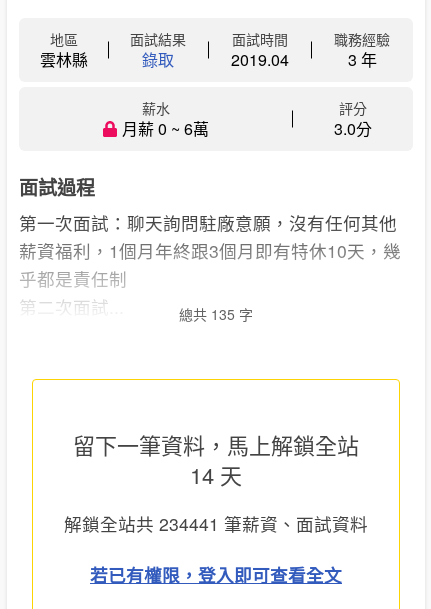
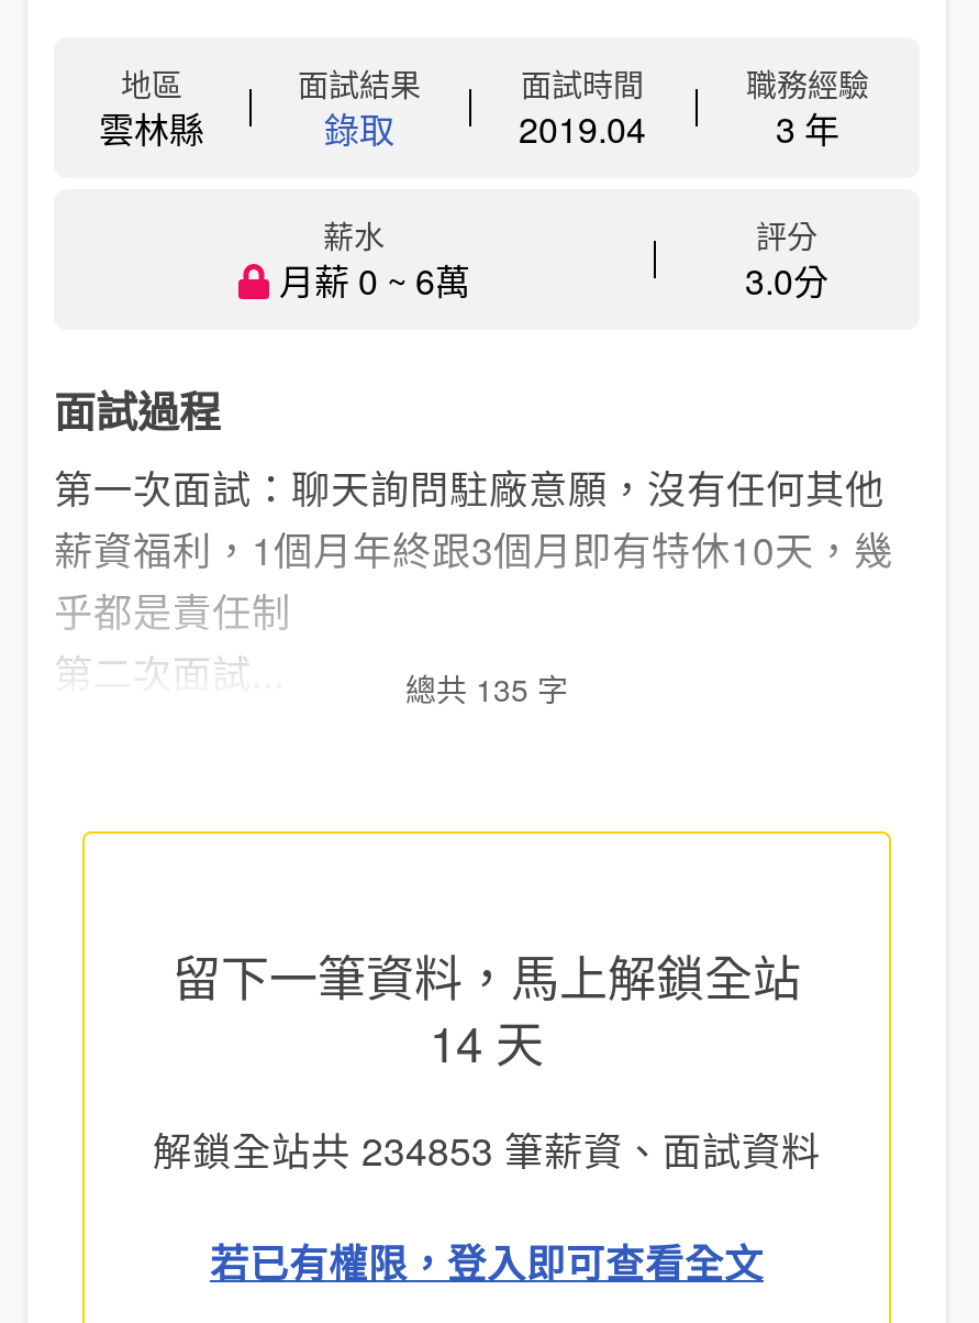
- 解鎖全站共234441筆薪資、面試資料
+ 解鎖全站共234853筆薪資、面試資料
